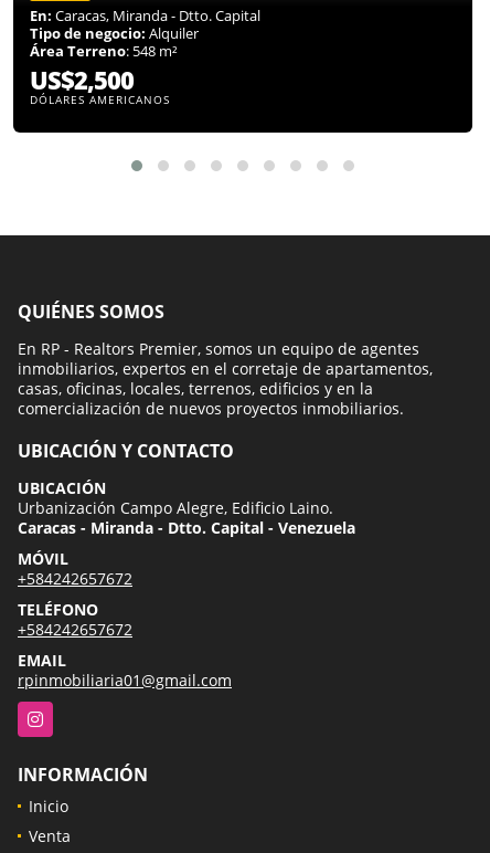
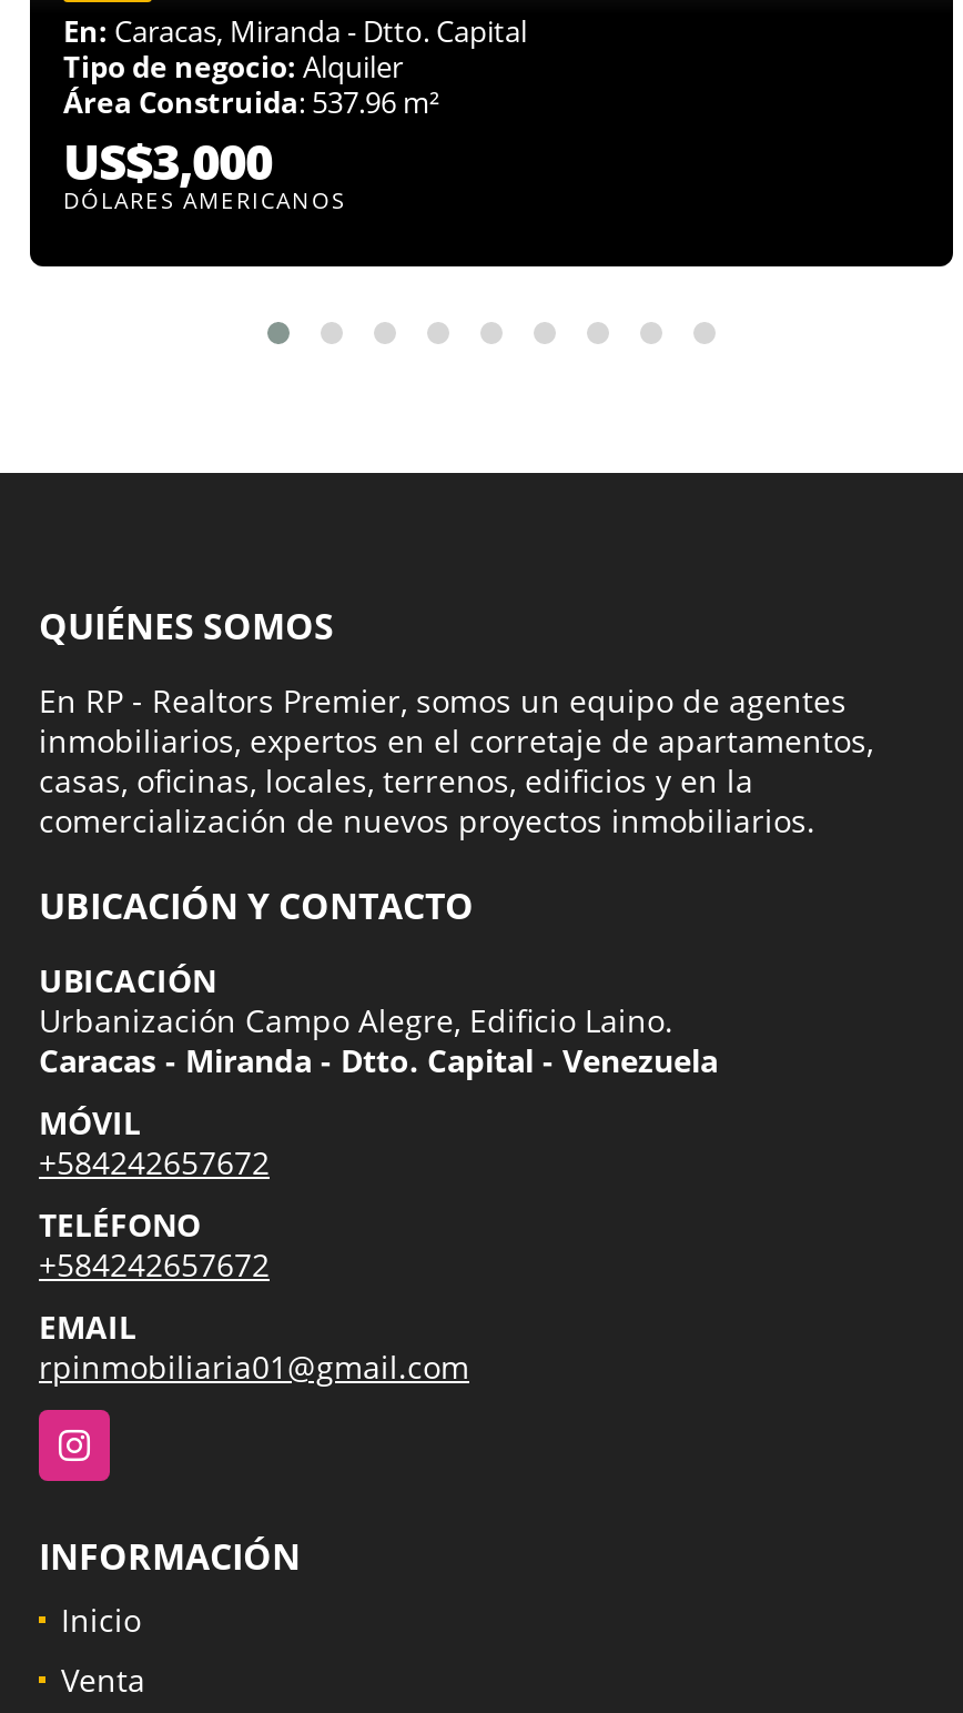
- Área Terreno: 548 m²
- US$2,500
+ Área Construida: 537.96 m²
+ US$3,000
